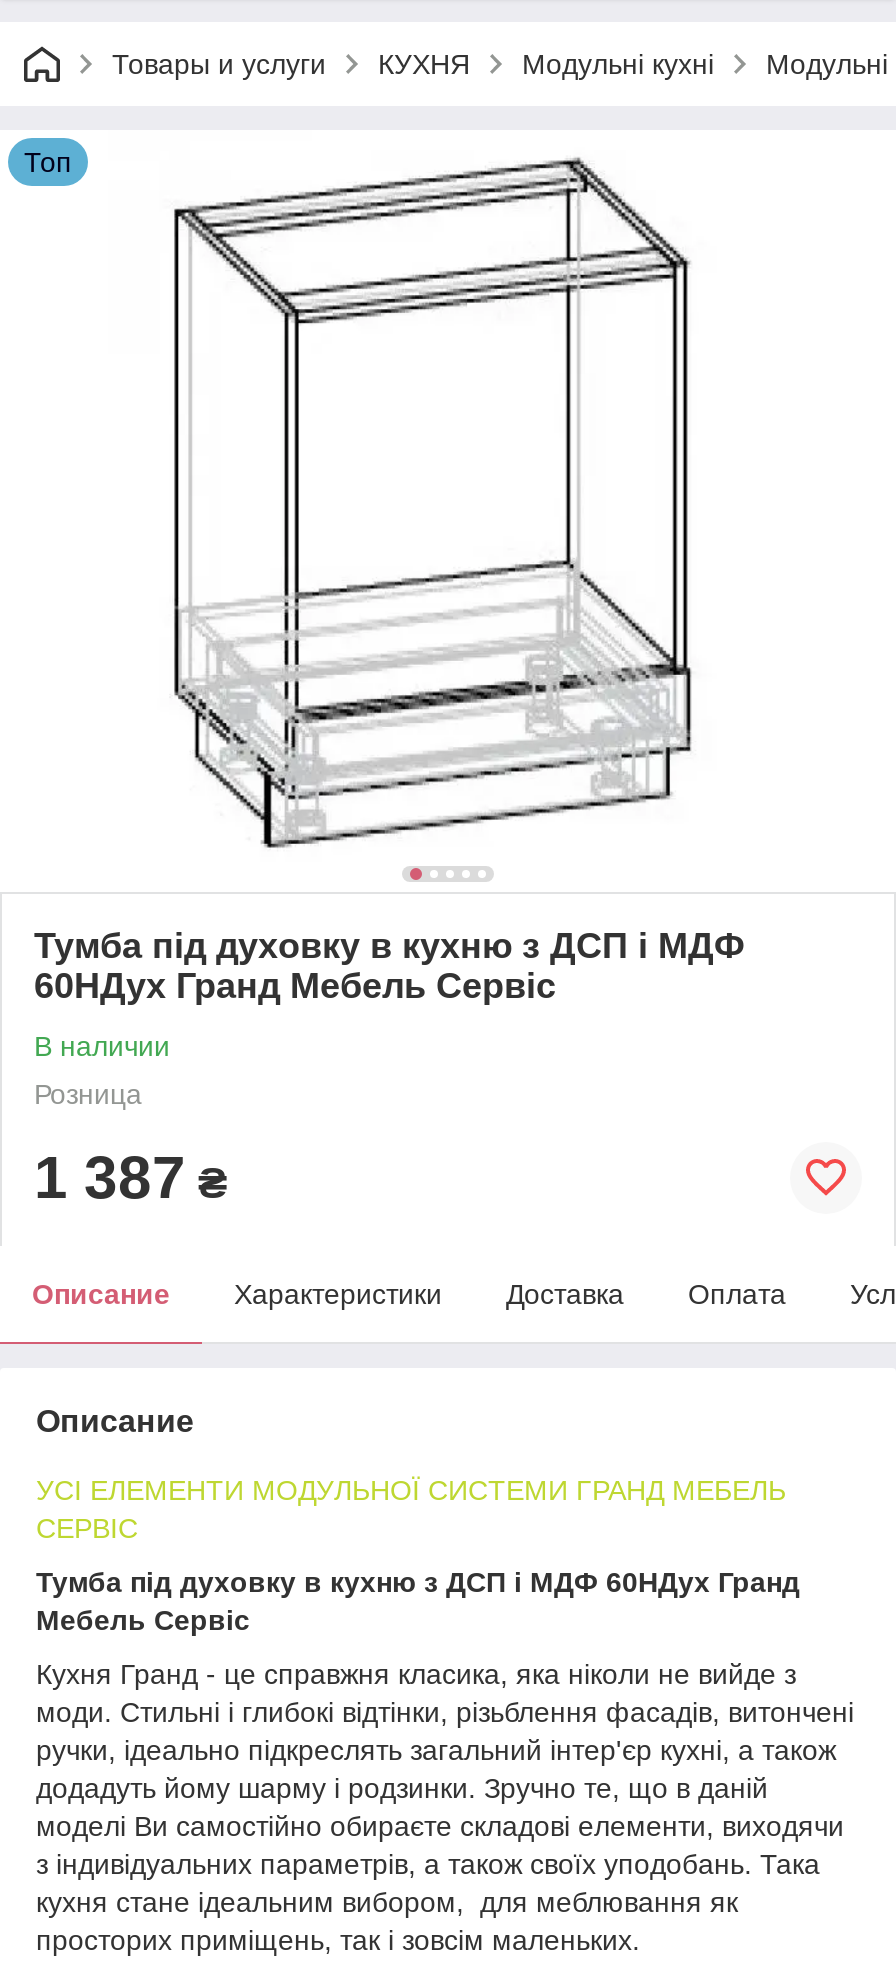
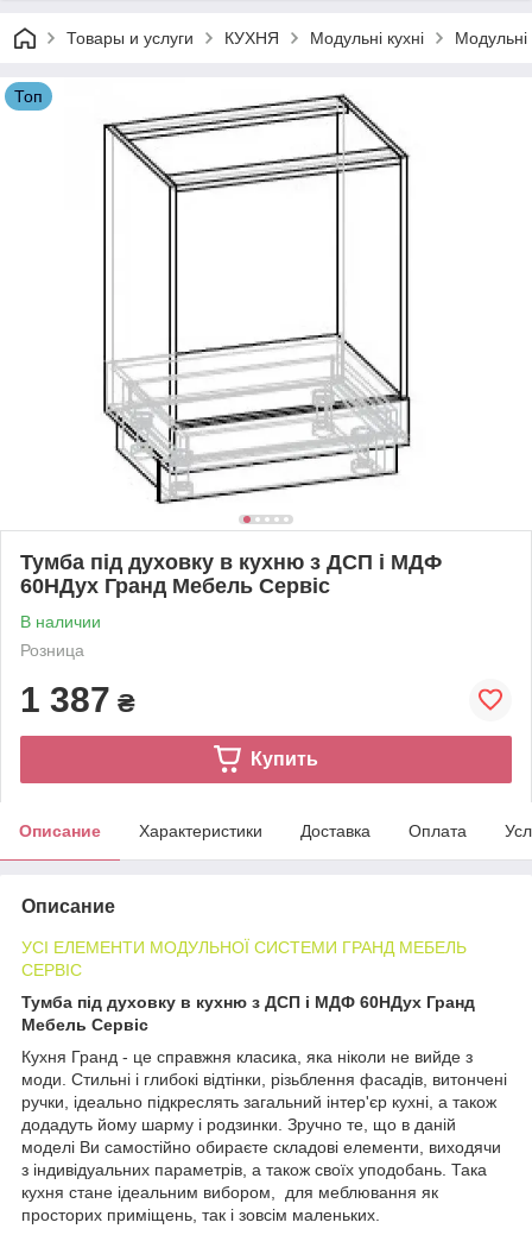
+ Купить
